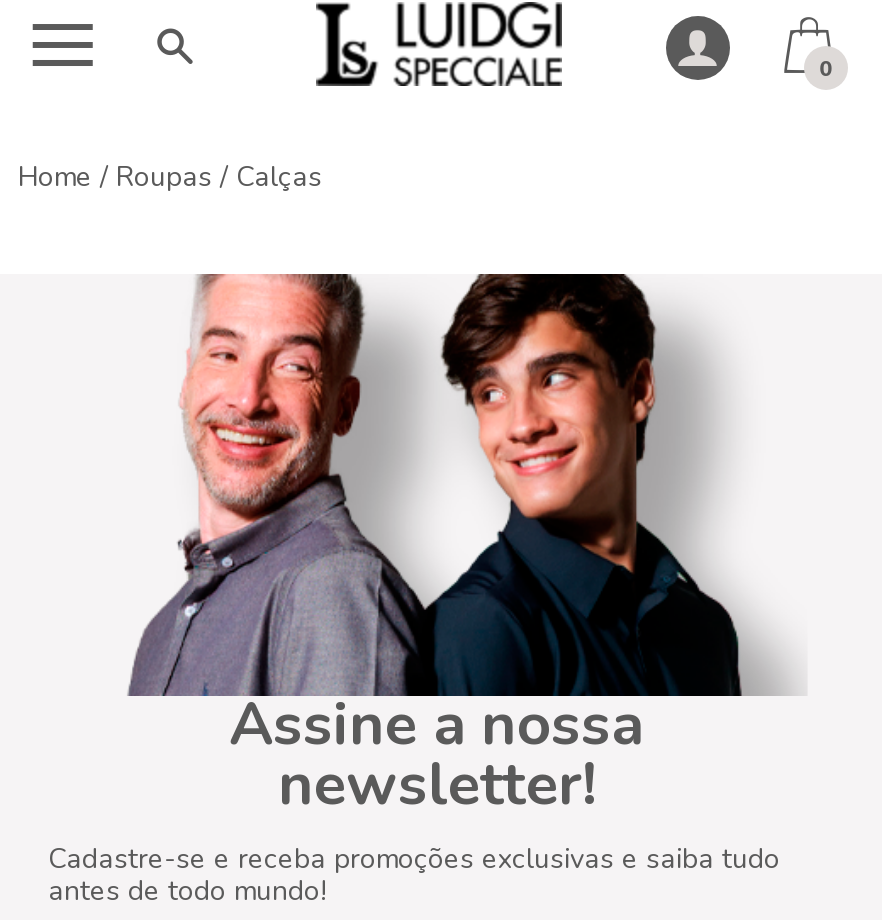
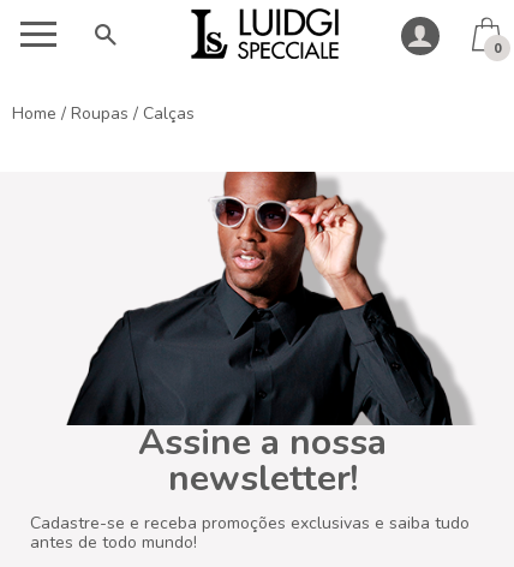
- [image]
+ [image]
